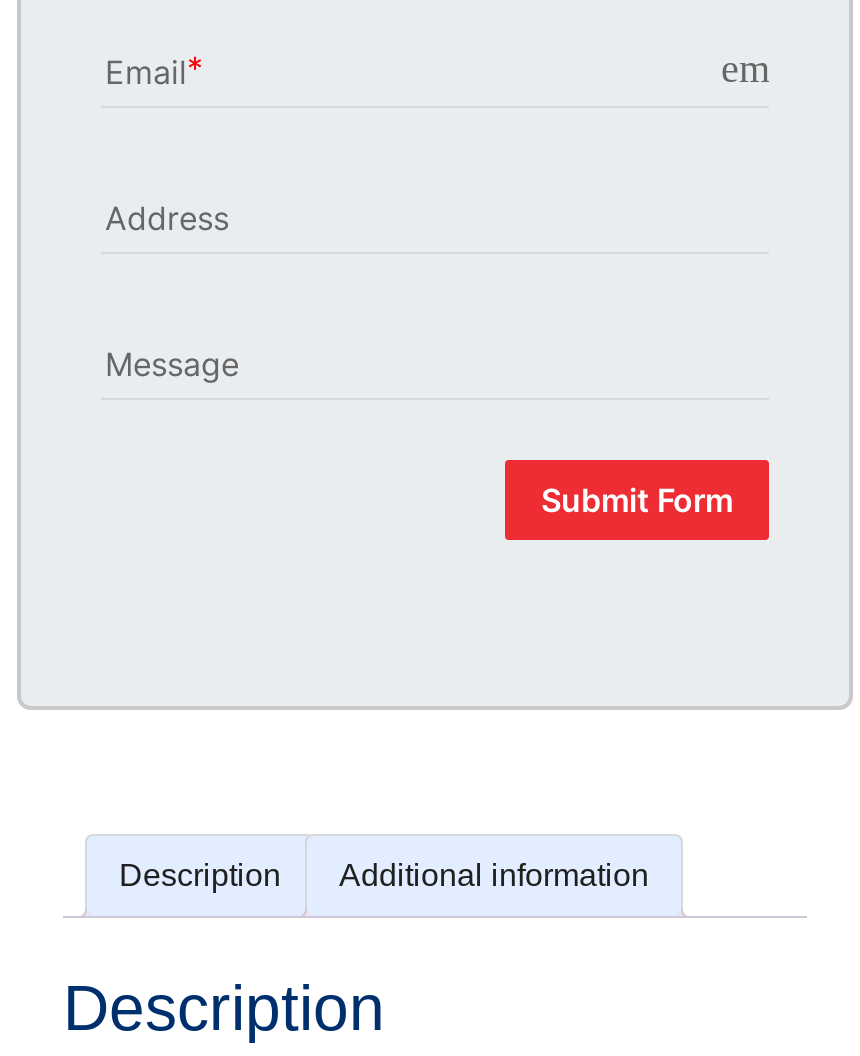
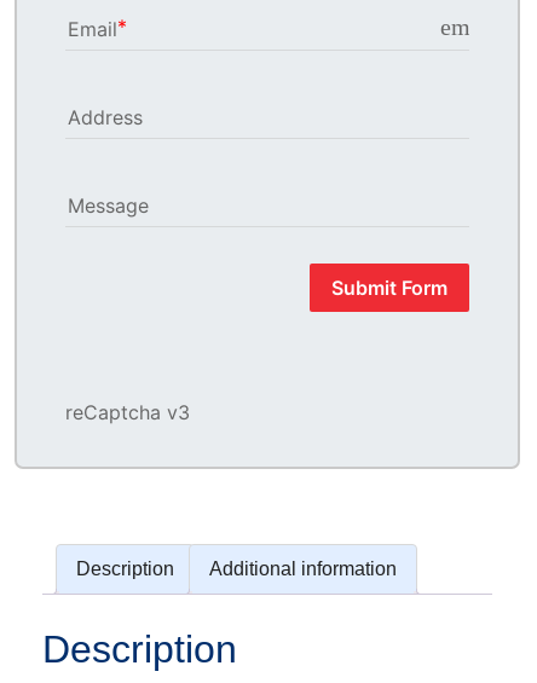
+ reCaptcha v3
